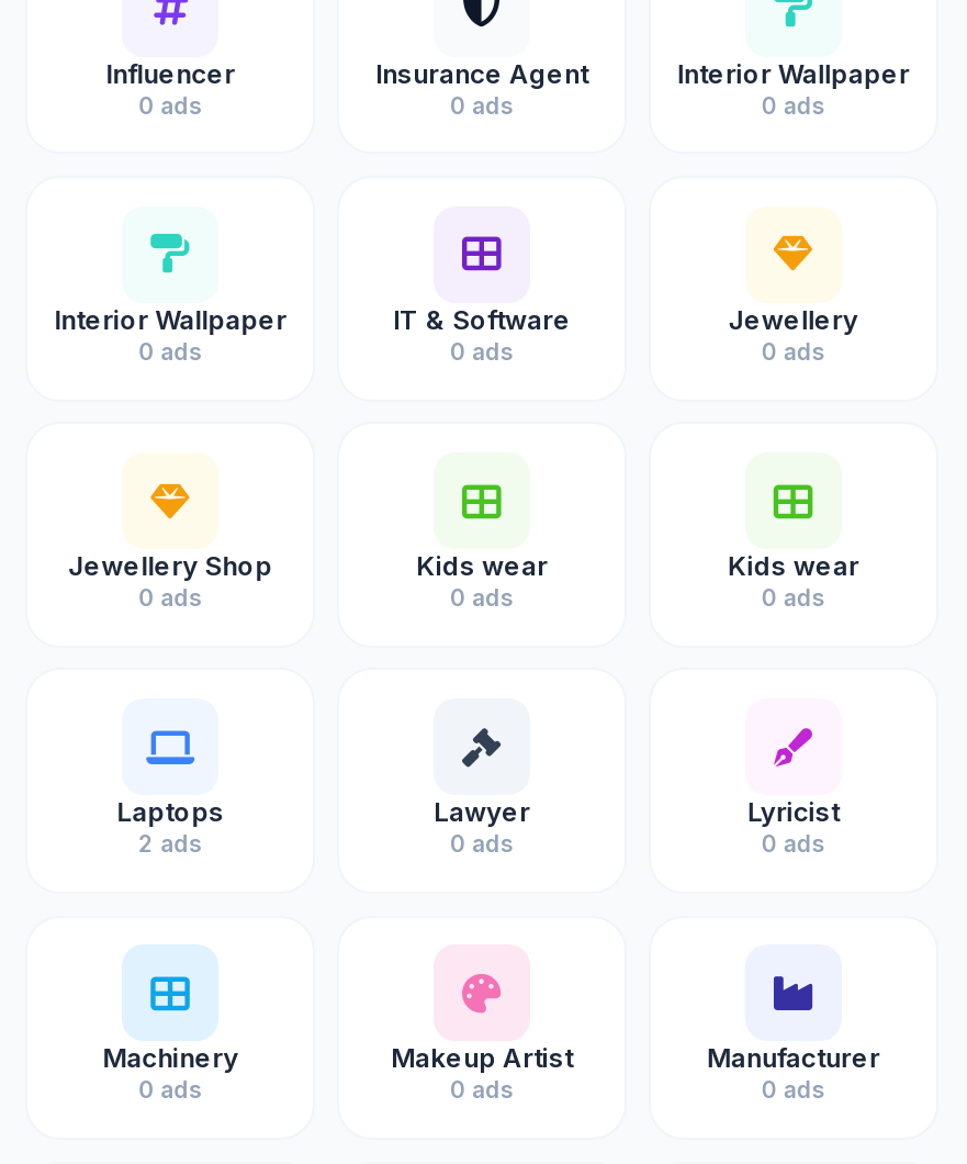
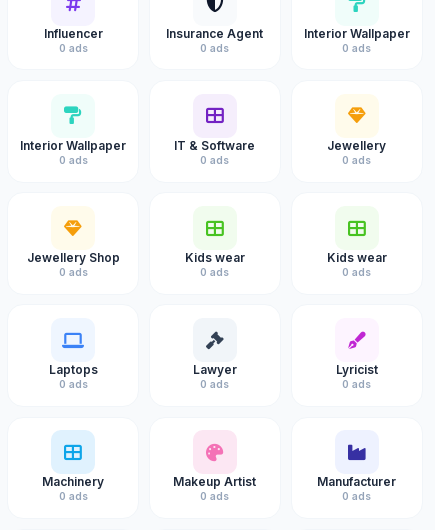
- 2 ads
+ 0 ads
